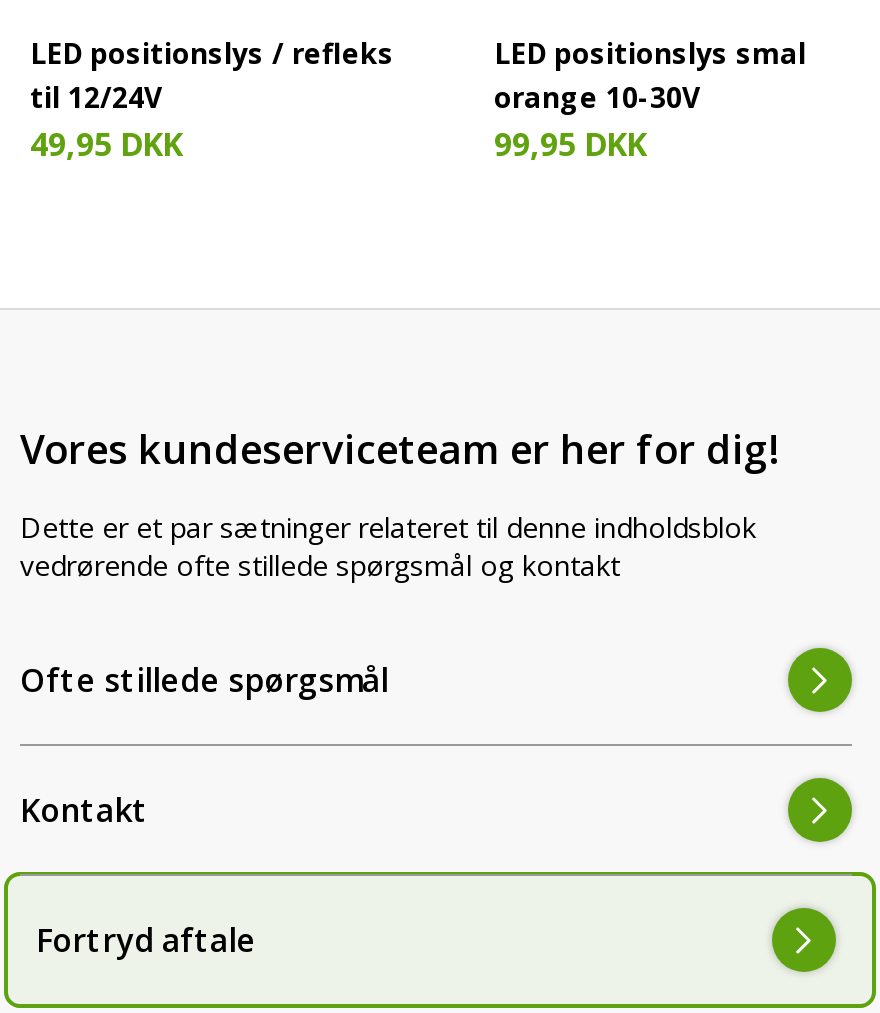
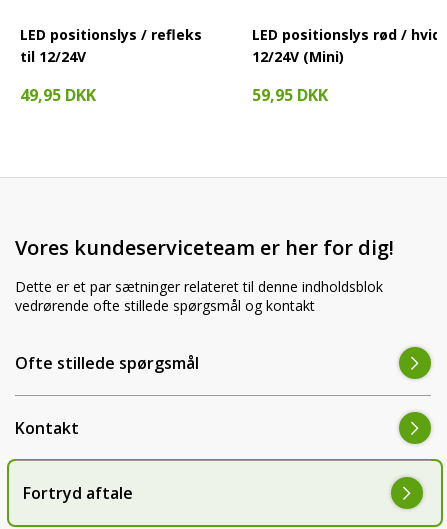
- LED positionslys smal
- orange 10-30V
- 99,95 DKK
+ LED positionslys rød / hvid
+ 12/24V (Mini)
+ 59,95 DKK
